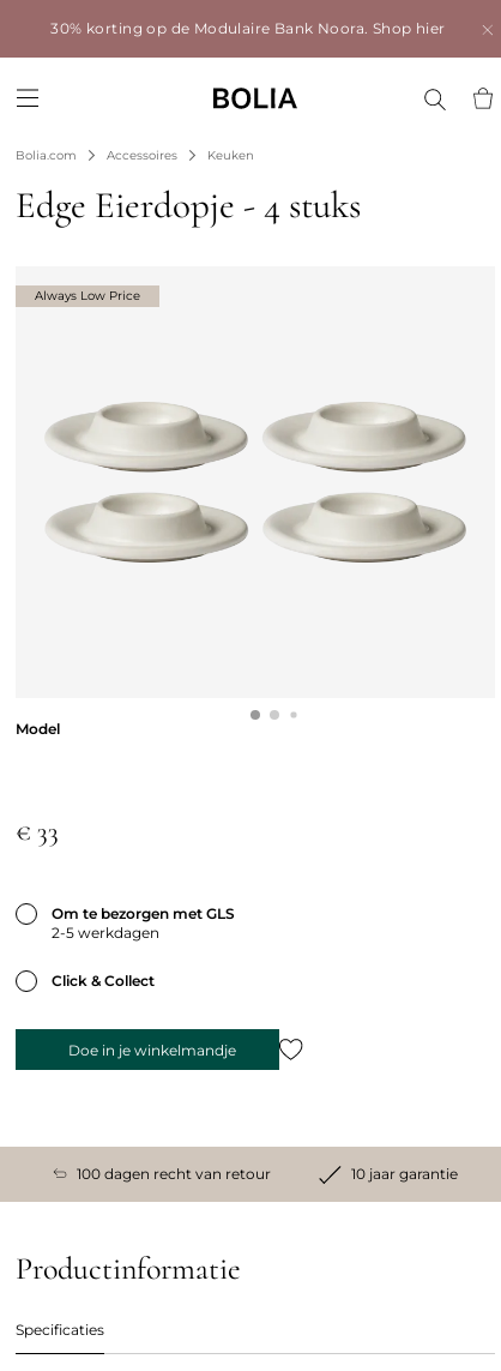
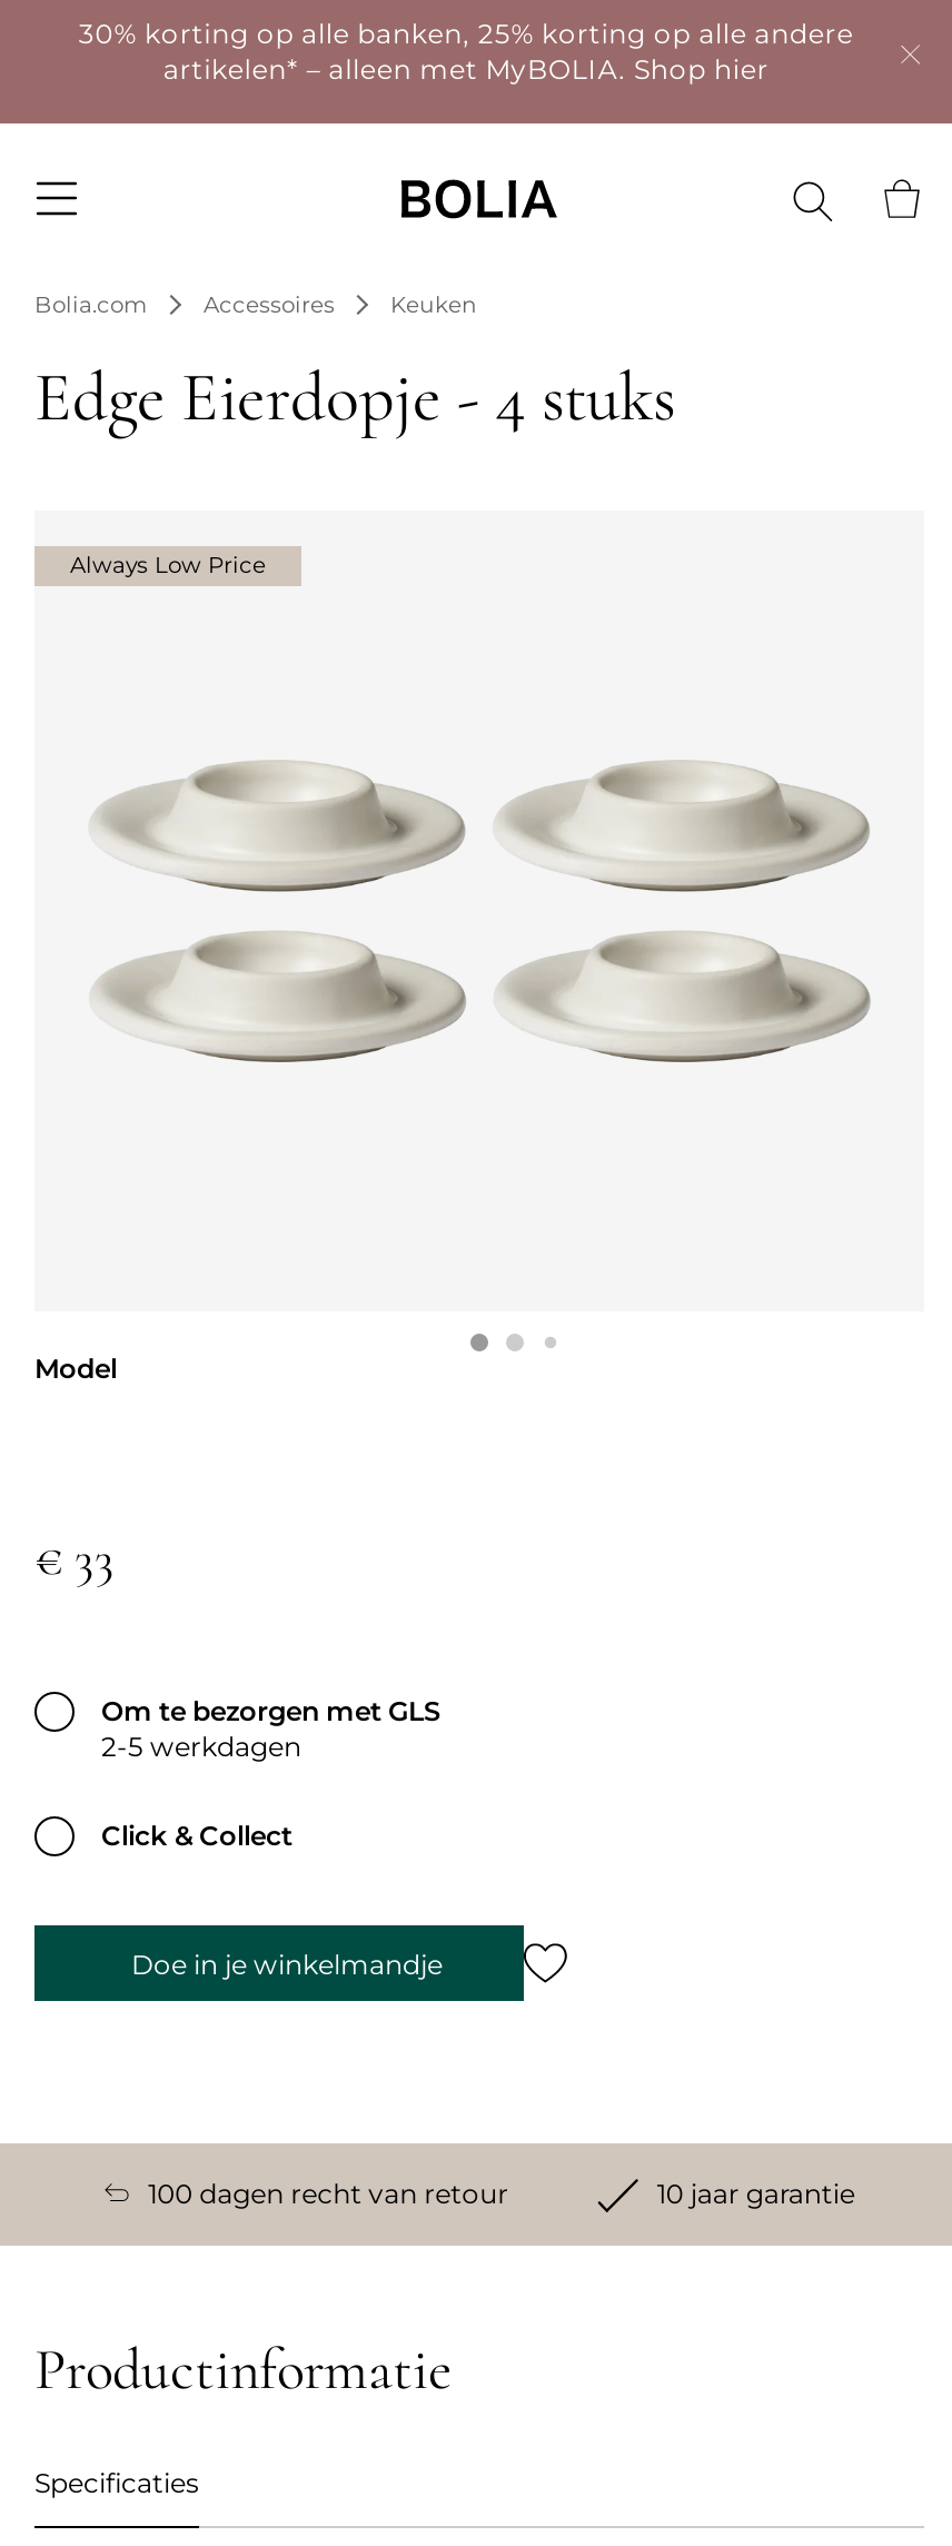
- 30% korting op de Modulaire Bank Noora. Shop hier
+ 30% korting op alle banken, 25% korting op alle andere
+ artikelen* – alleen met MyBOLIA. Shop hier
